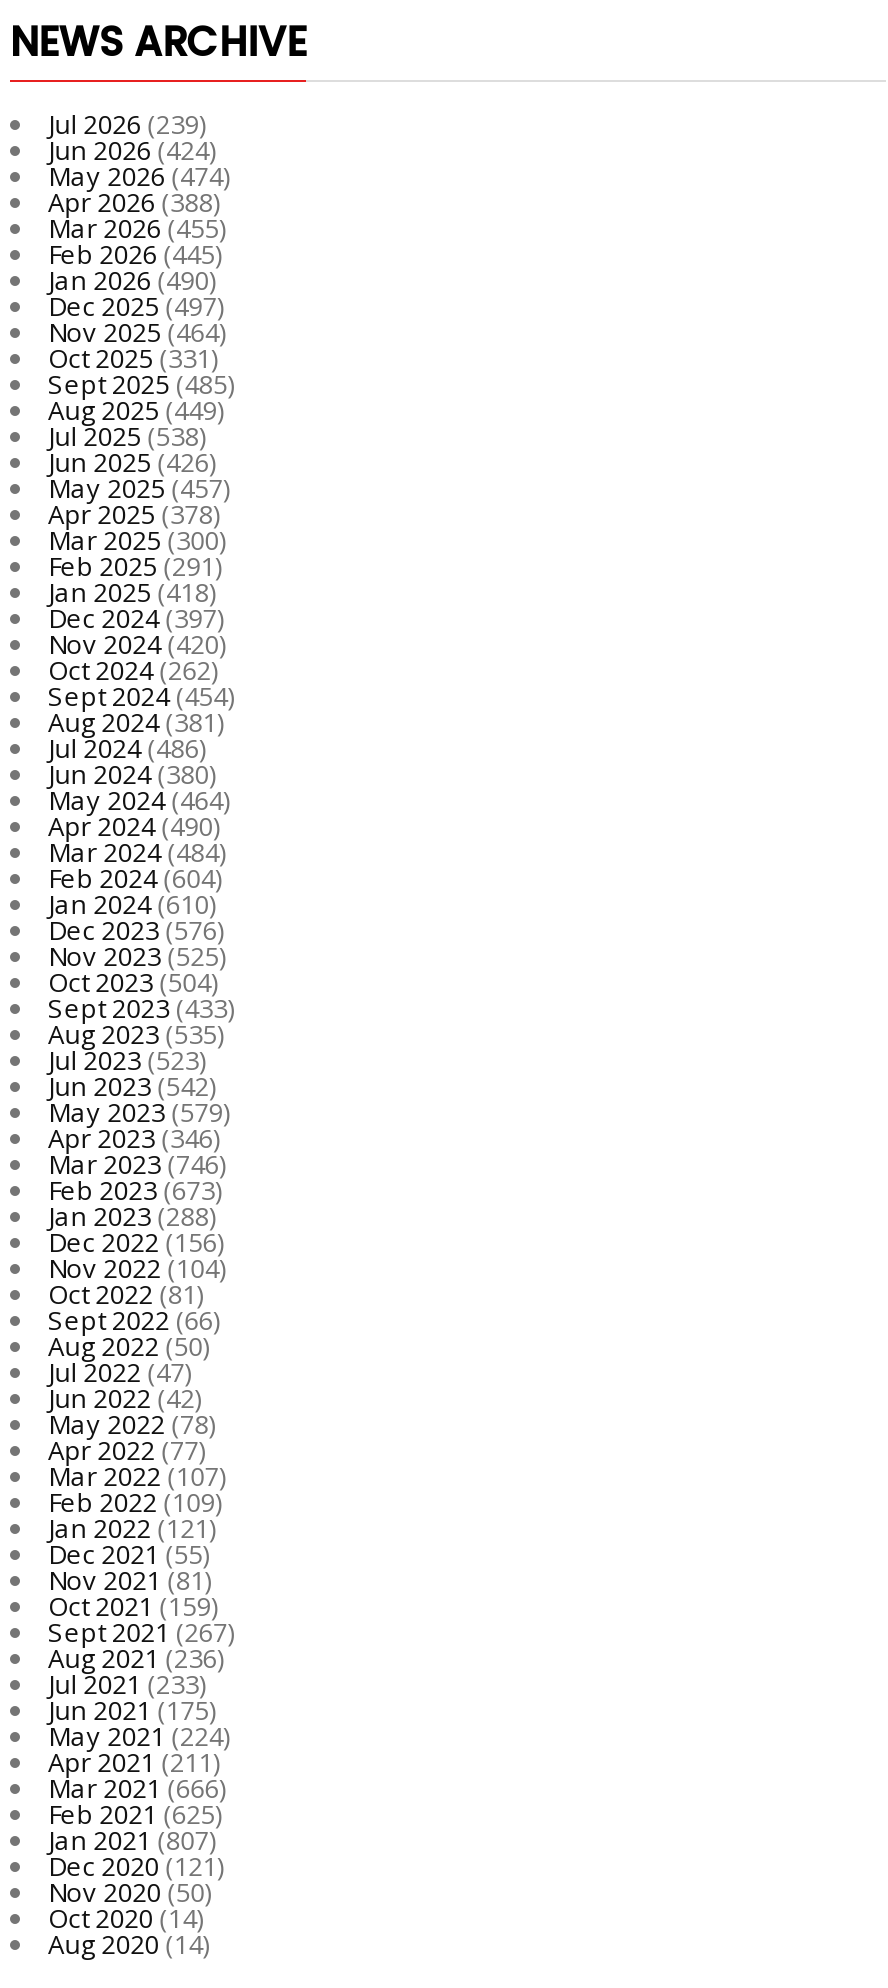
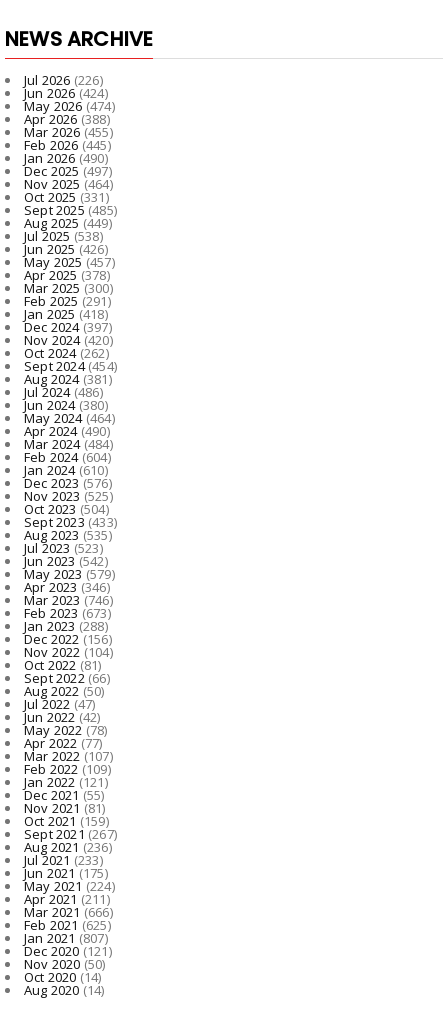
- Jul 2026 (239)
+ Jul 2026 (226)
